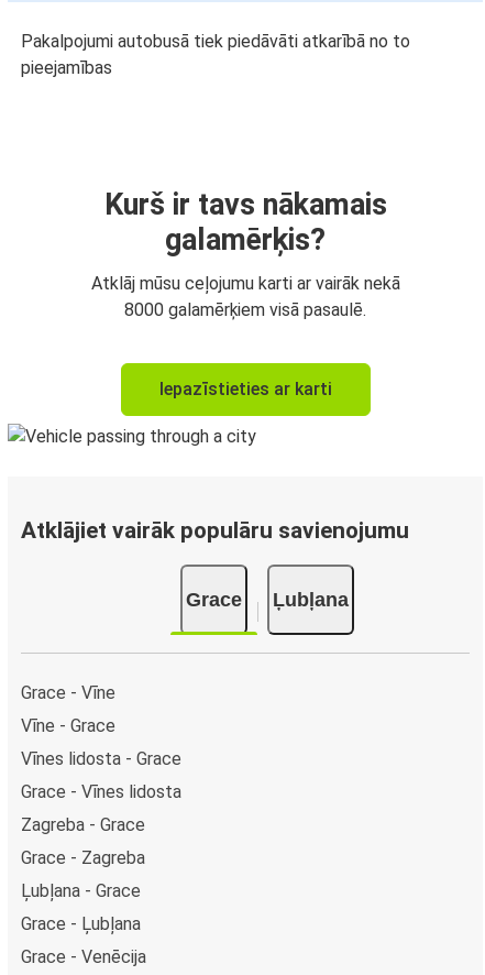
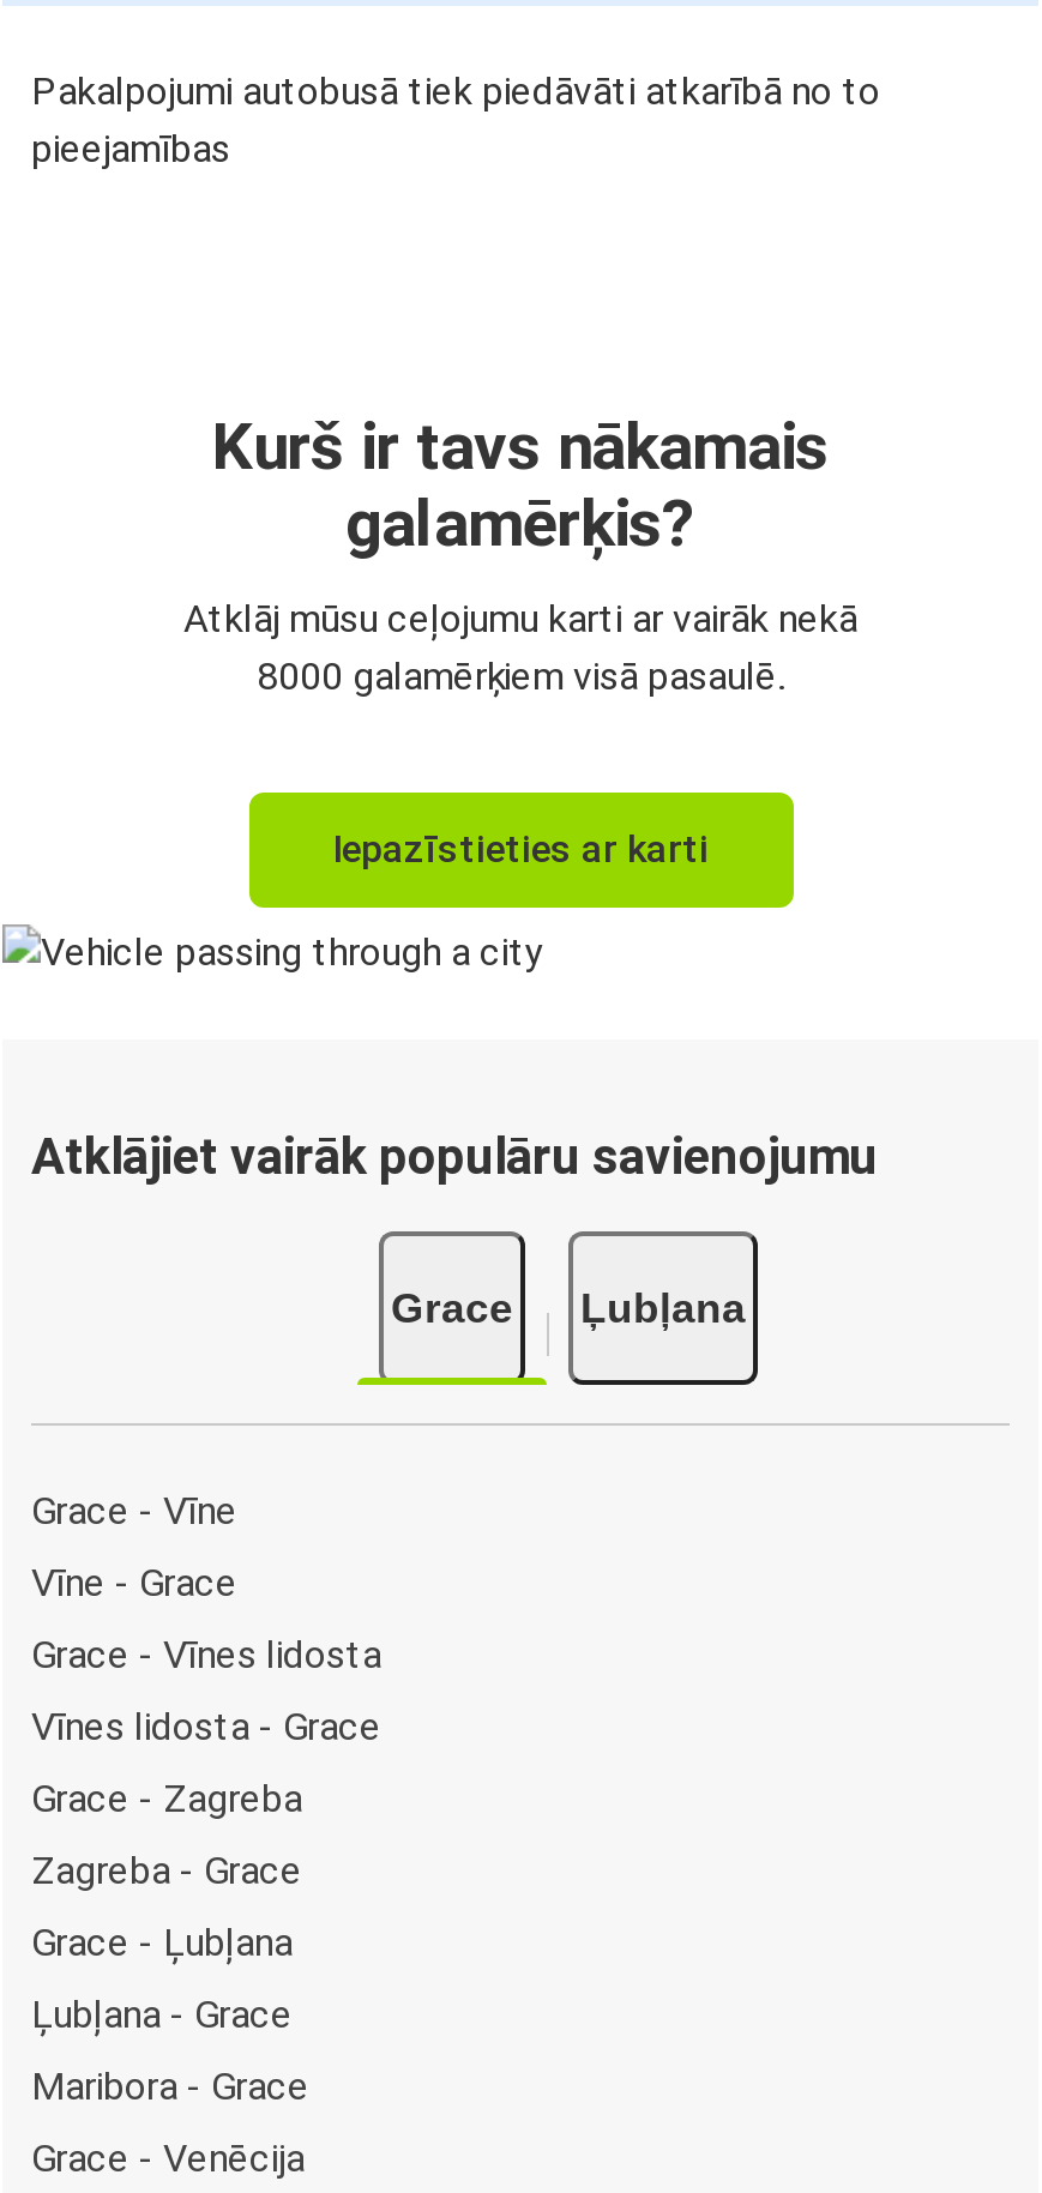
moved up: Grace - Vīnes lidosta

moved up: Grace - Zagreba

+ Maribora - Grace

moved up: Grace - Ļubļana
